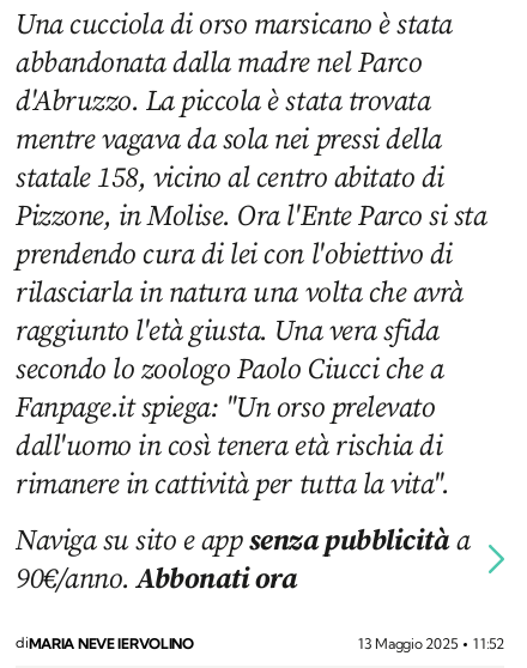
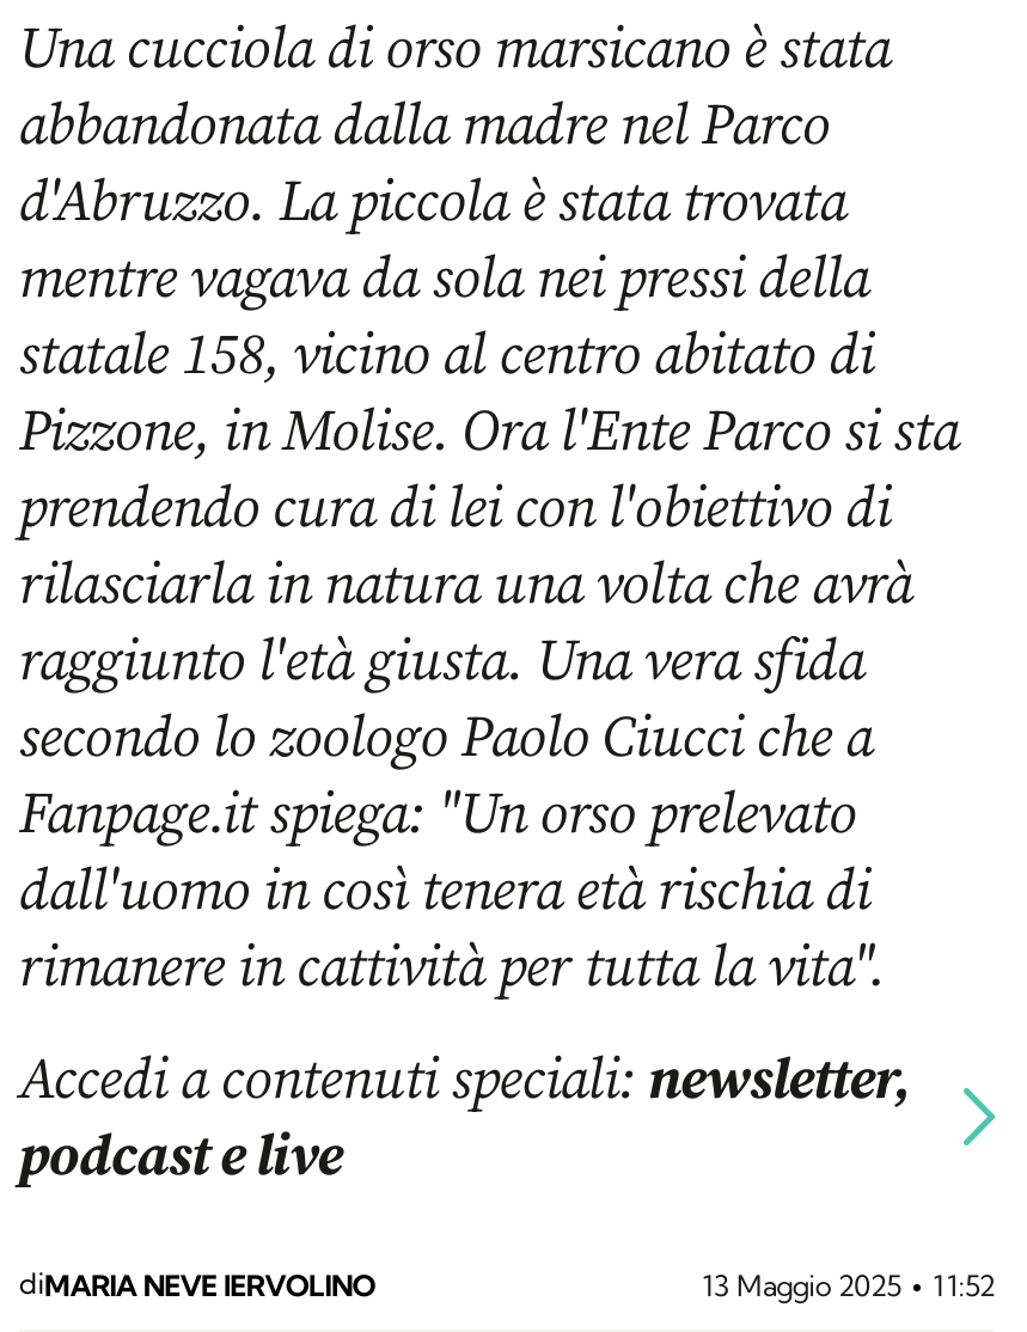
- Naviga su sito e appsenza pubblicità a
- 90€/anno. Abbonati ora
+ Accedi a contenuti speciali: newsletter,
+ podcast e live
